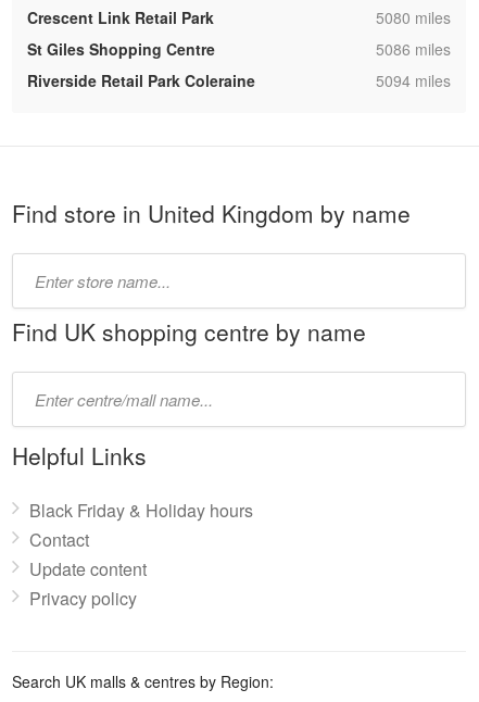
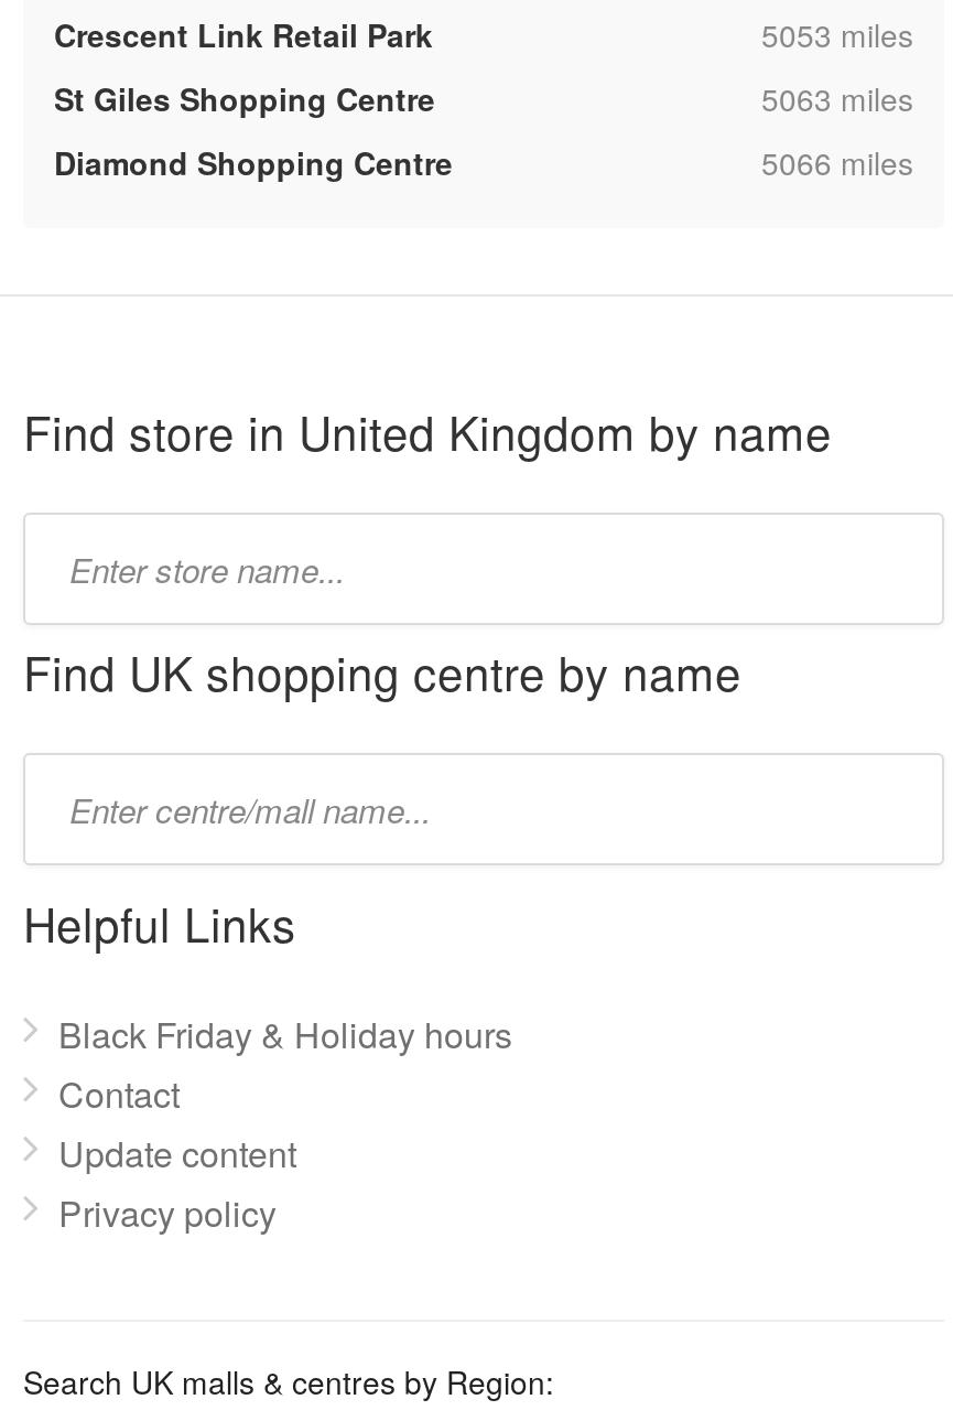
- 5080 miles
+ 5053 miles

- 5086 miles
- Riverside Retail Park Coleraine
+ 5063 miles
+ Diamond Shopping Centre

- 5094 miles
+ 5066 miles
